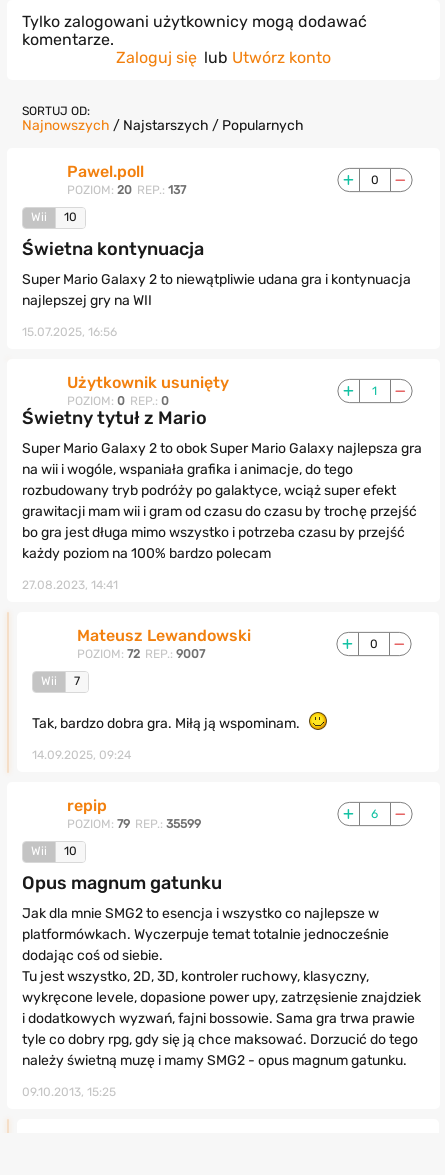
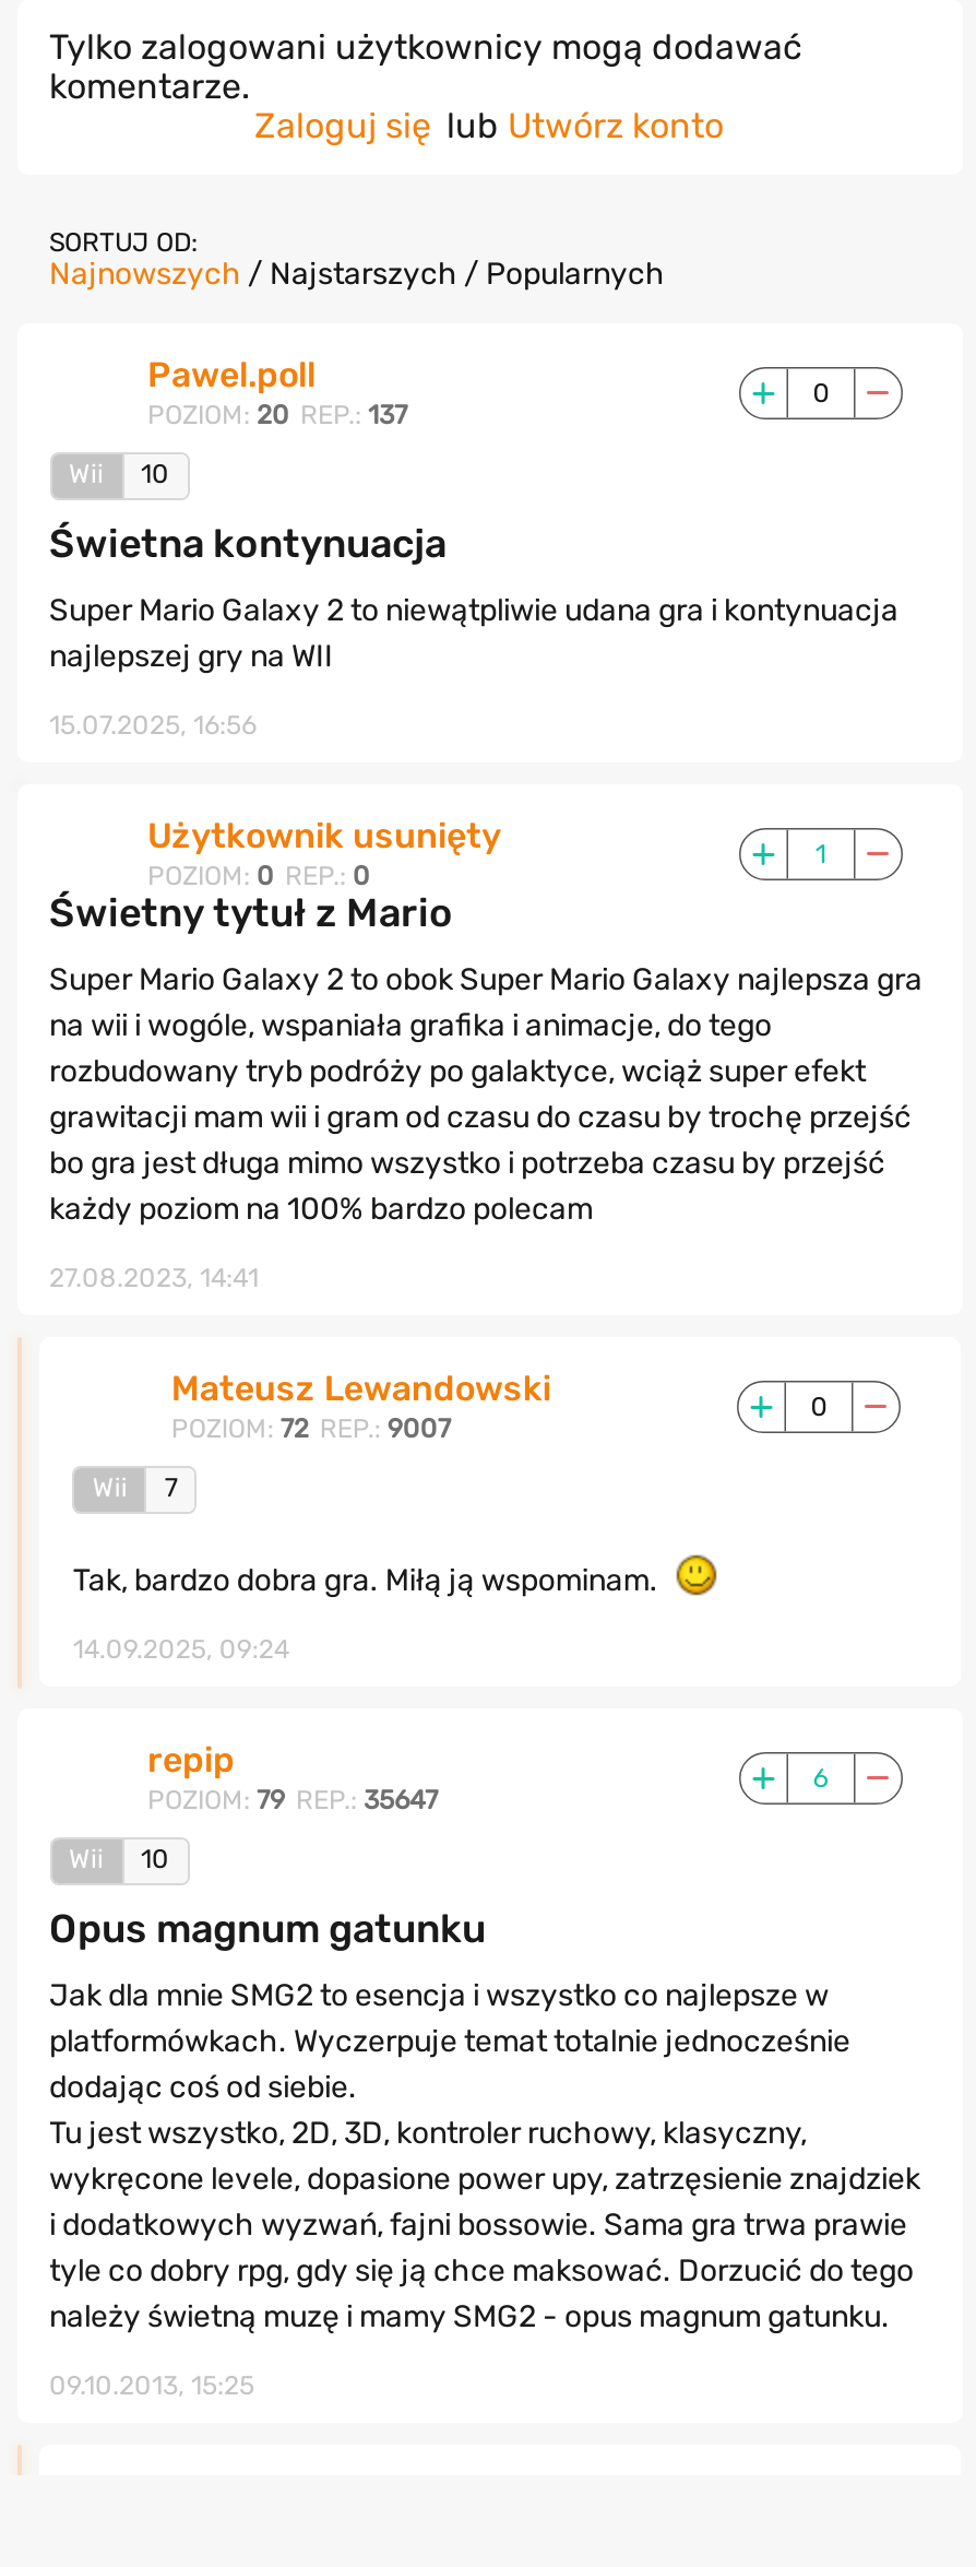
- POZIOM: 79 REP.: 35599
+ POZIOM: 79 REP.: 35647
